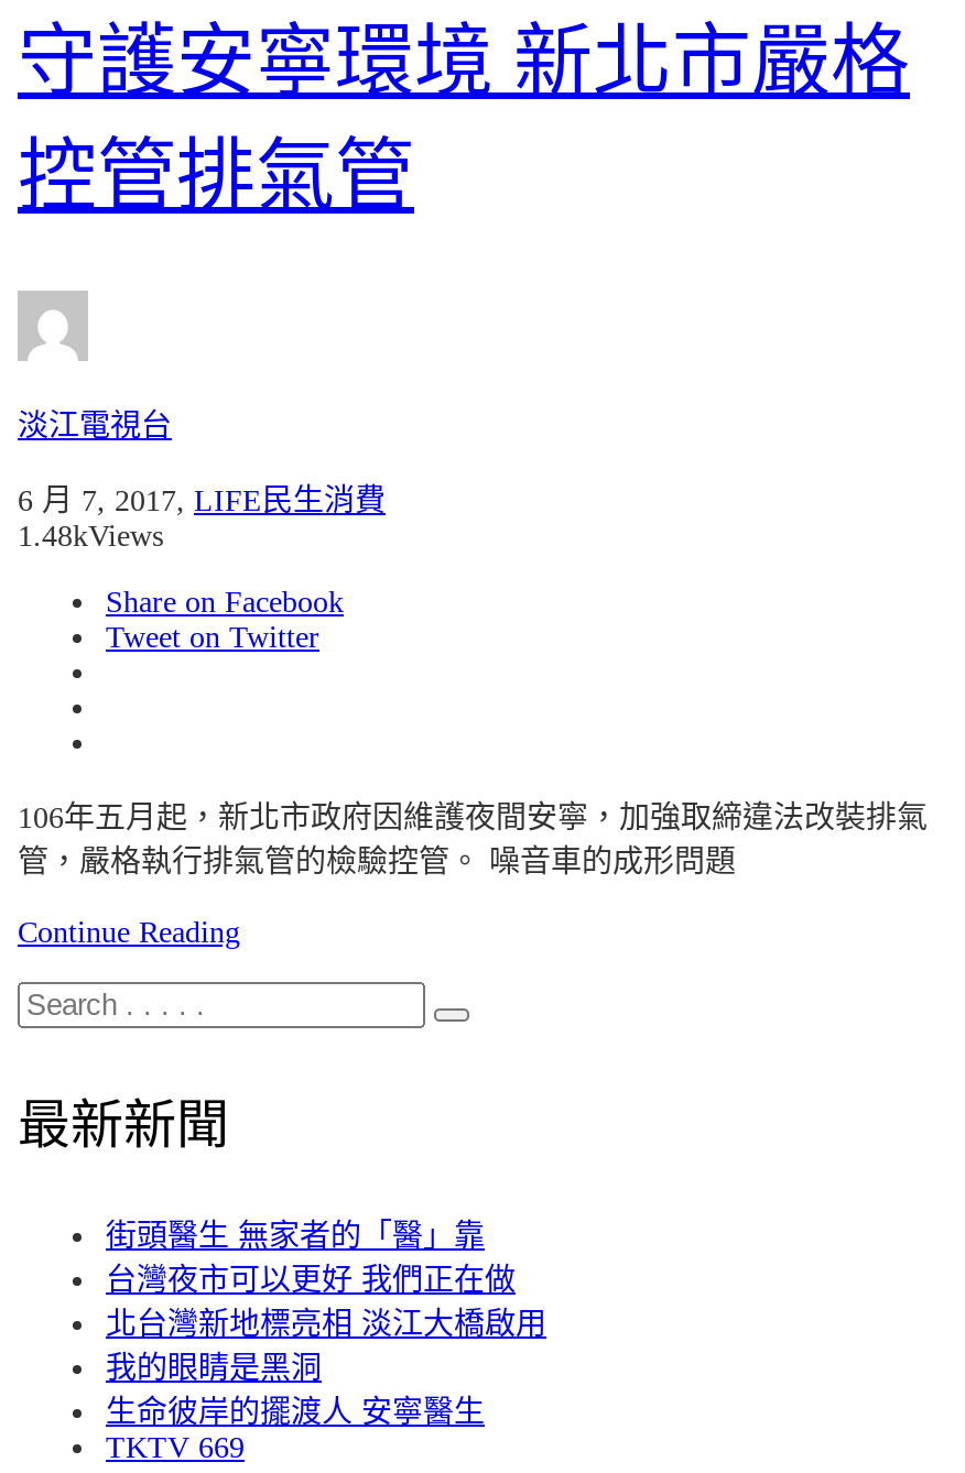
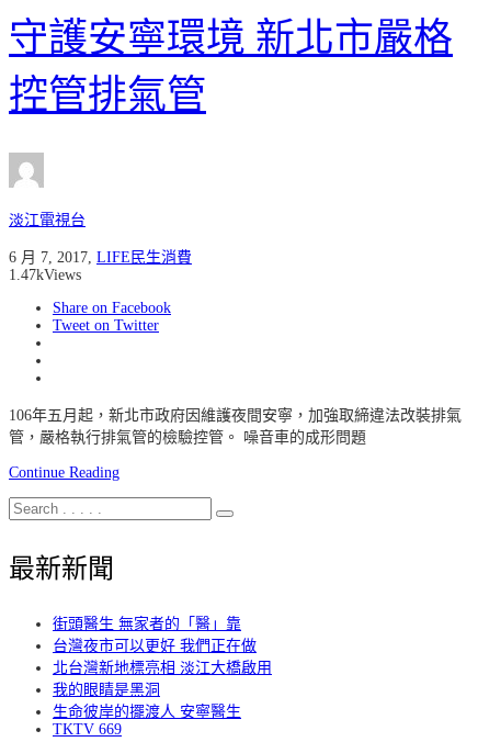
- 1.48kViews
+ 1.47kViews
